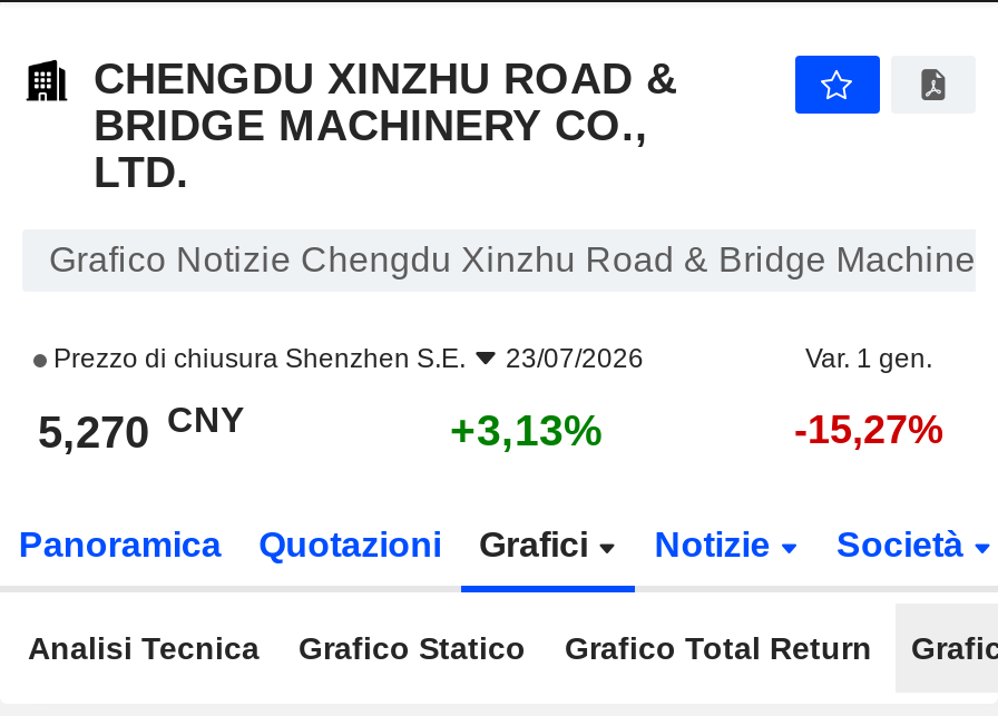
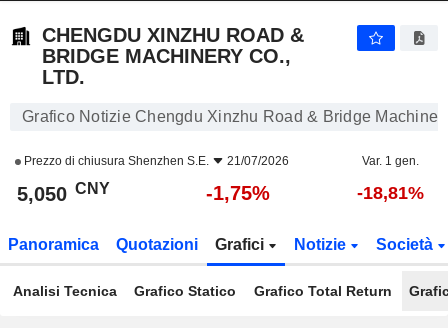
- Prezzo di chiusura Shenzhen S.E. 23/07/2026
+ Prezzo di chiusura Shenzhen S.E. 21/07/2026

- 5,270 CNY
+ 5,050 CNY

- +3,13%
+ -1,75%

- -15,27%
+ -18,81%
